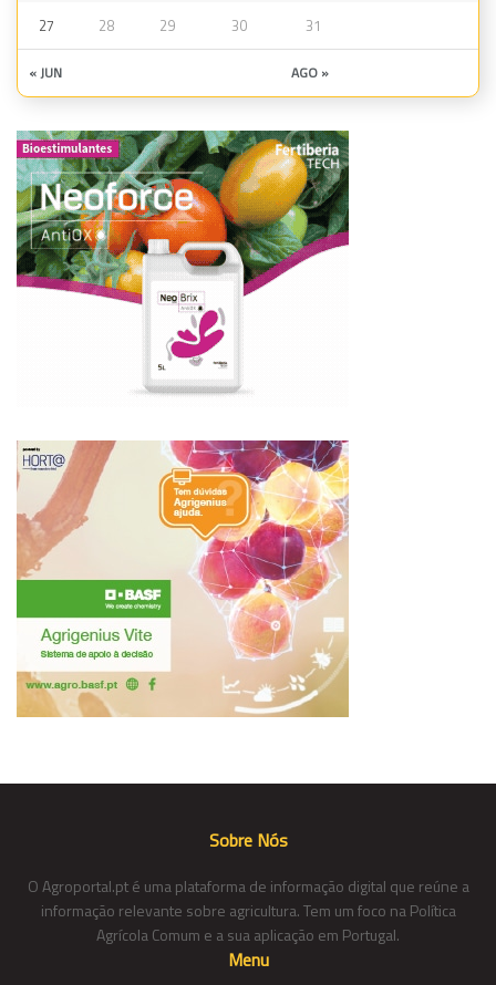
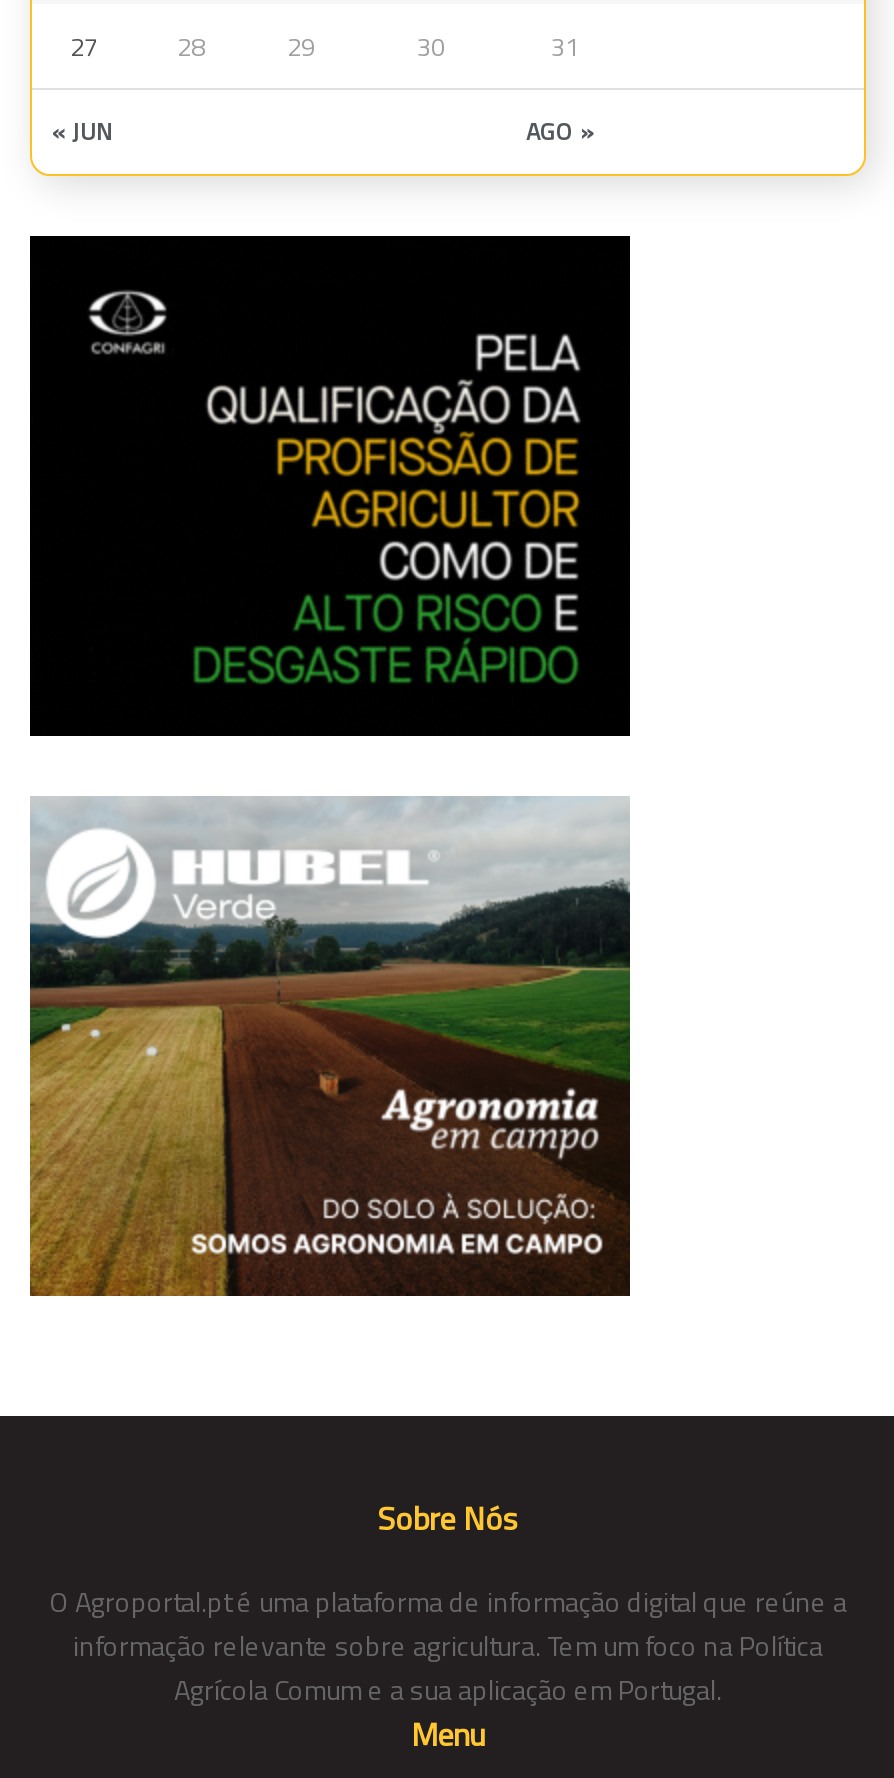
- [image]
+ [image]

- [image]
+ [image]
